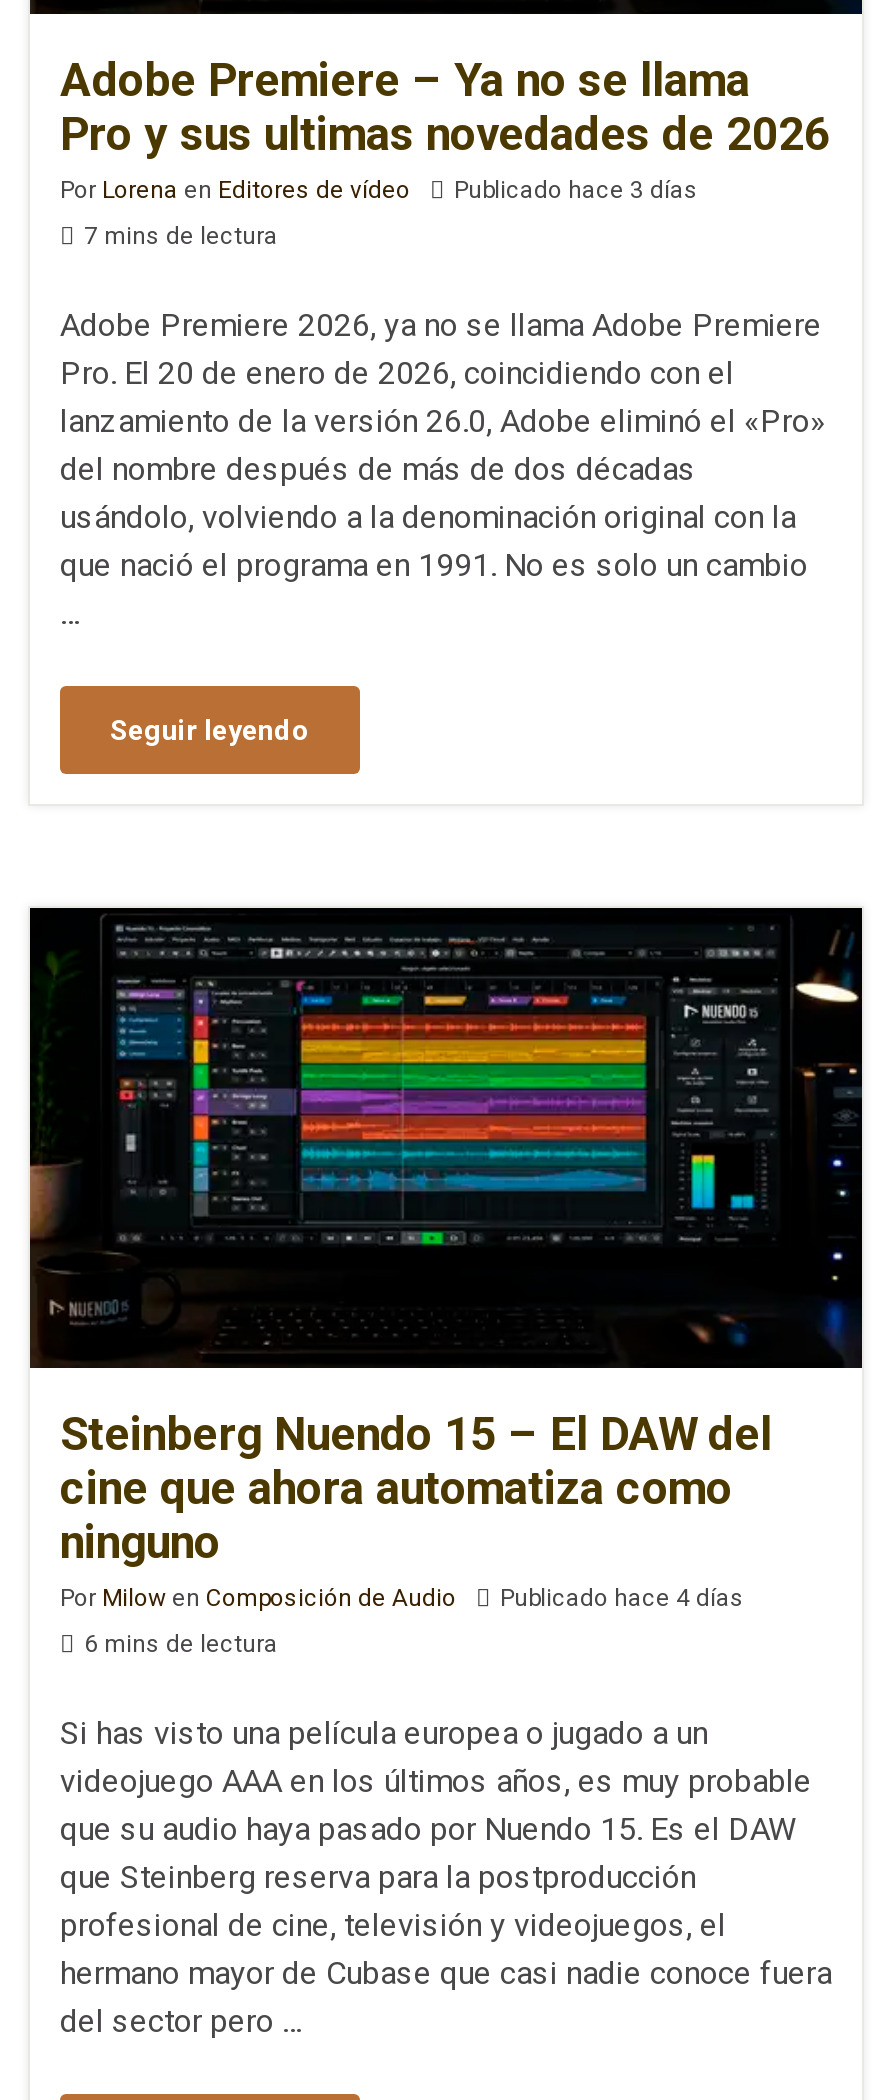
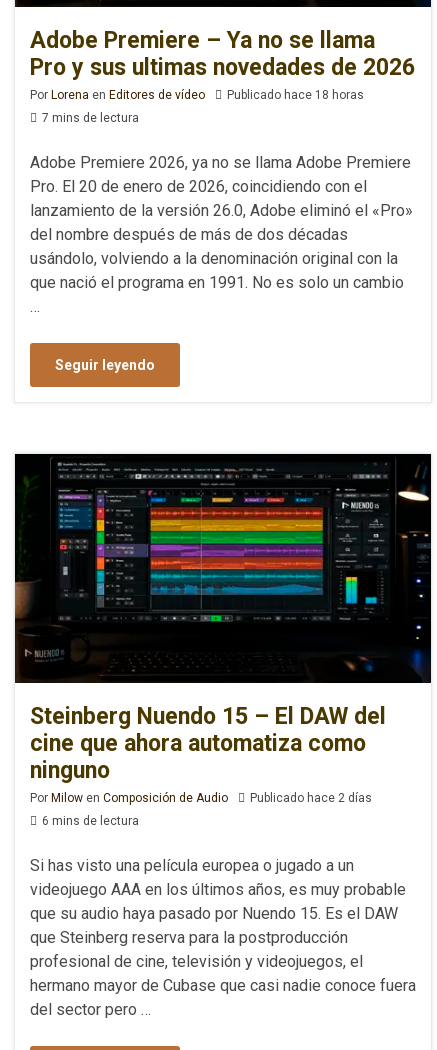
- Publicado hace 3 días
+ Publicado hace 18 horas

- Publicado hace 4 días
+ Publicado hace 2 días
